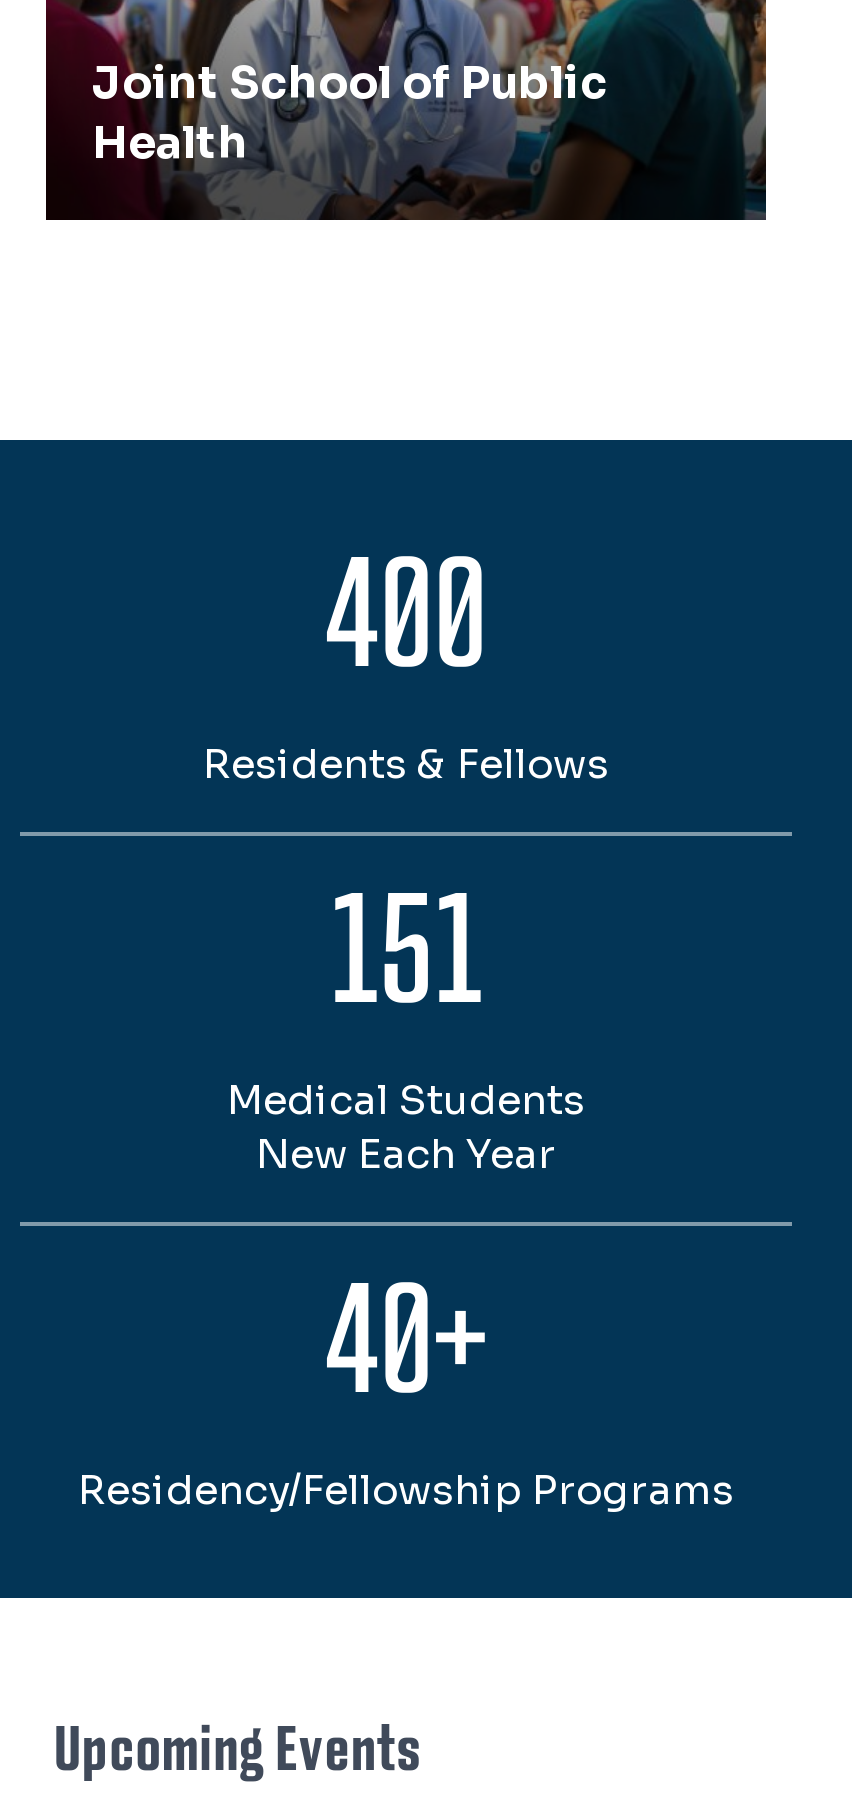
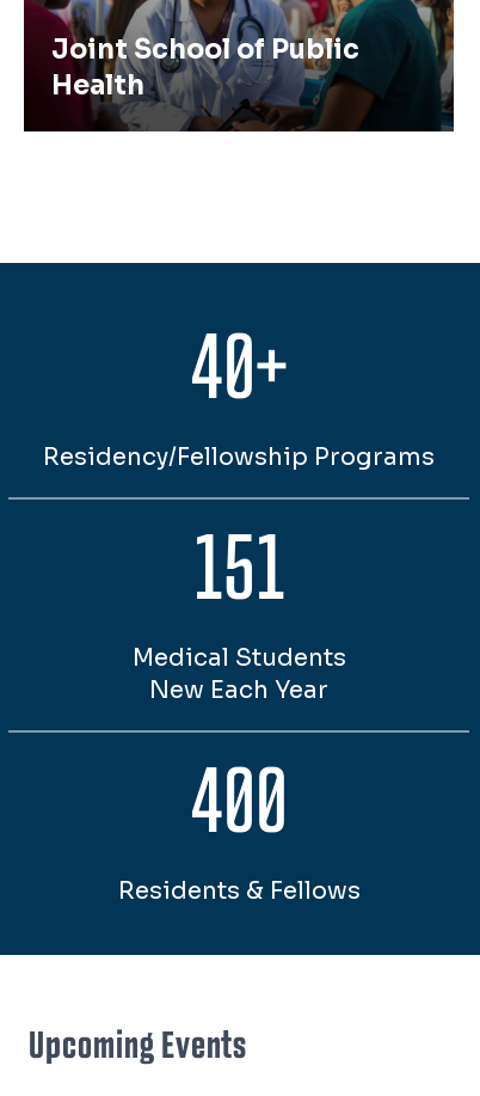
moved down: 400 | Residents & Fellows

moved up: 40+ | Residency/Fellowship Programs
